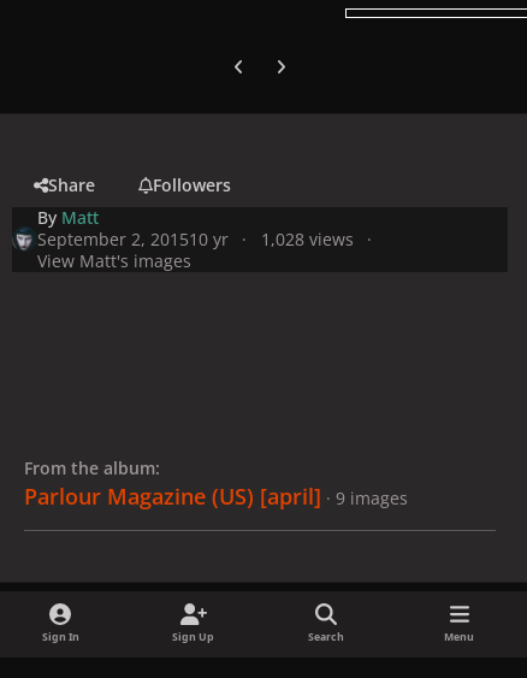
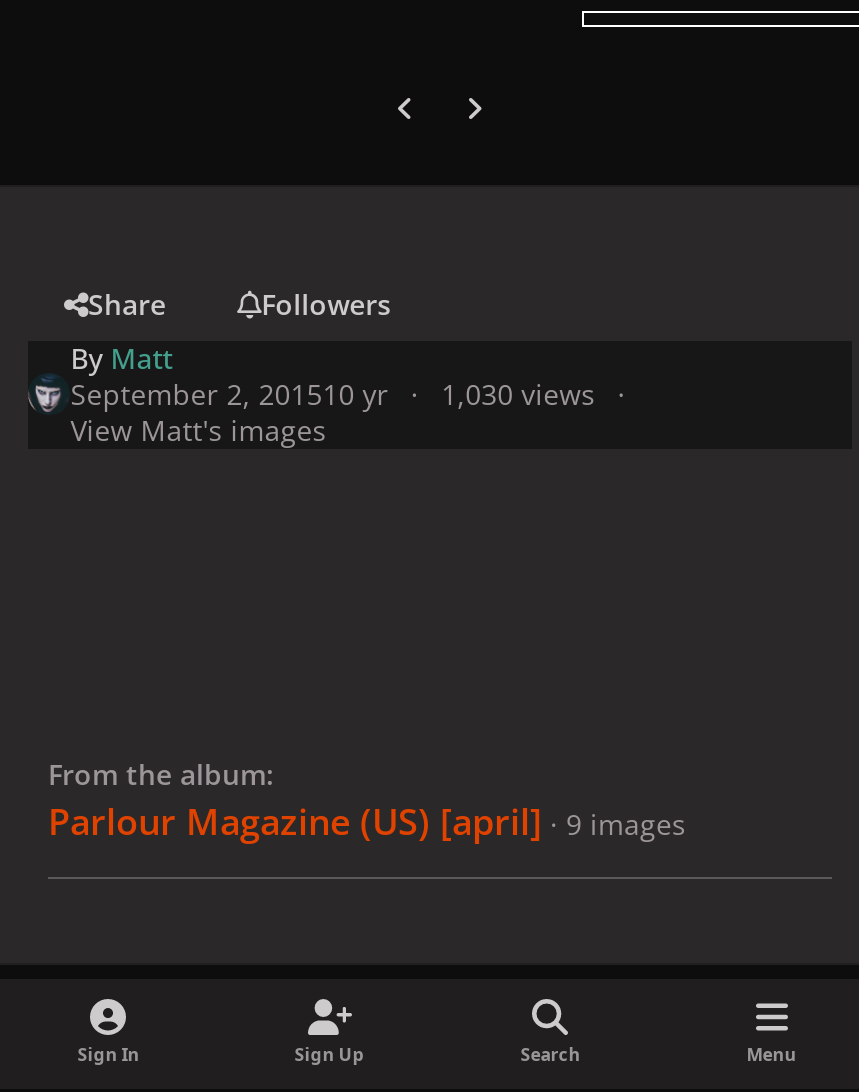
- September 2, 201510 yr 1,028 views
+ September 2, 201510 yr 1,030 views
